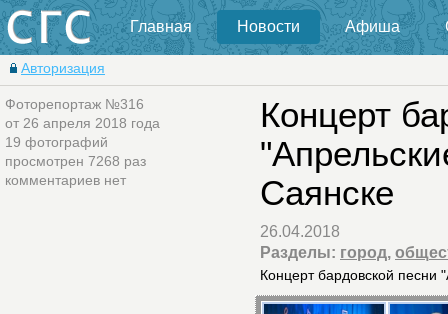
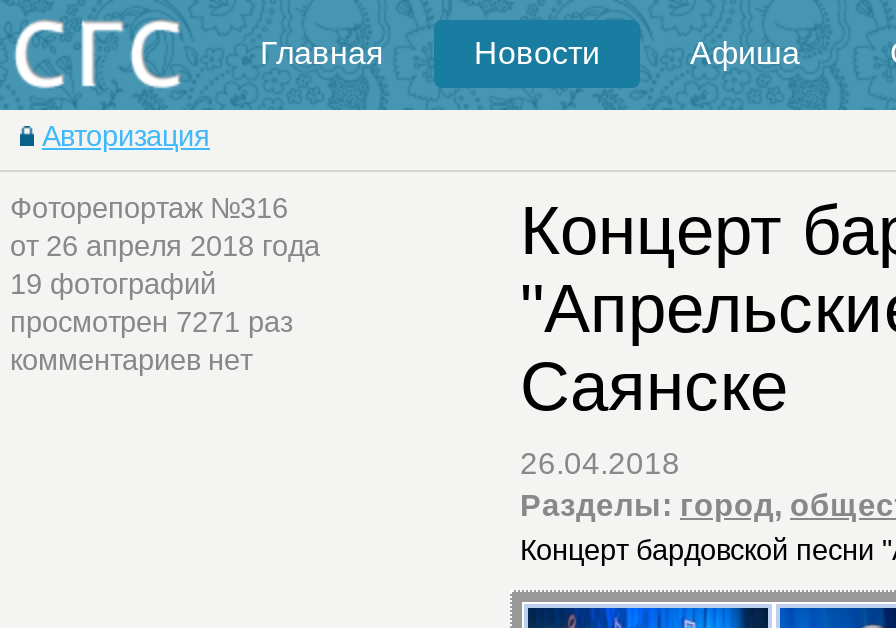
- просмотрен 7268 раз
+ просмотрен 7271 раз
